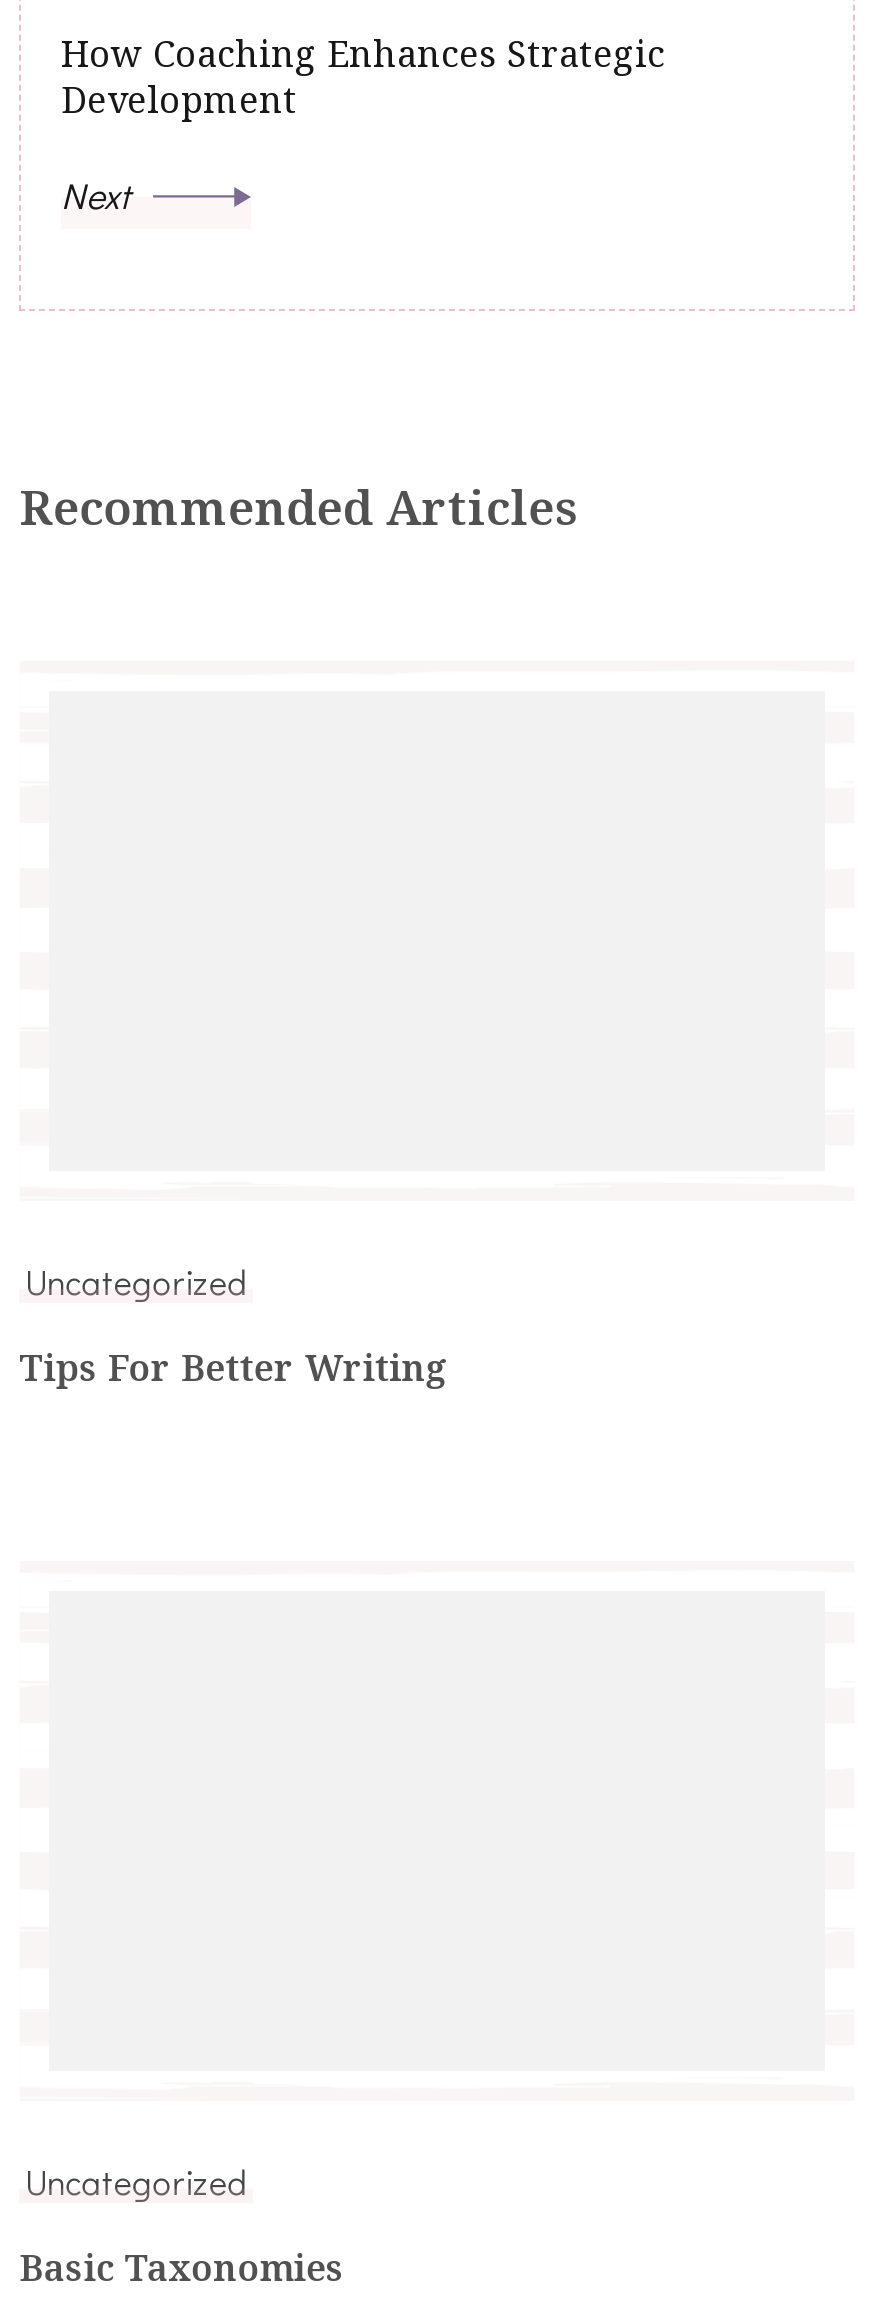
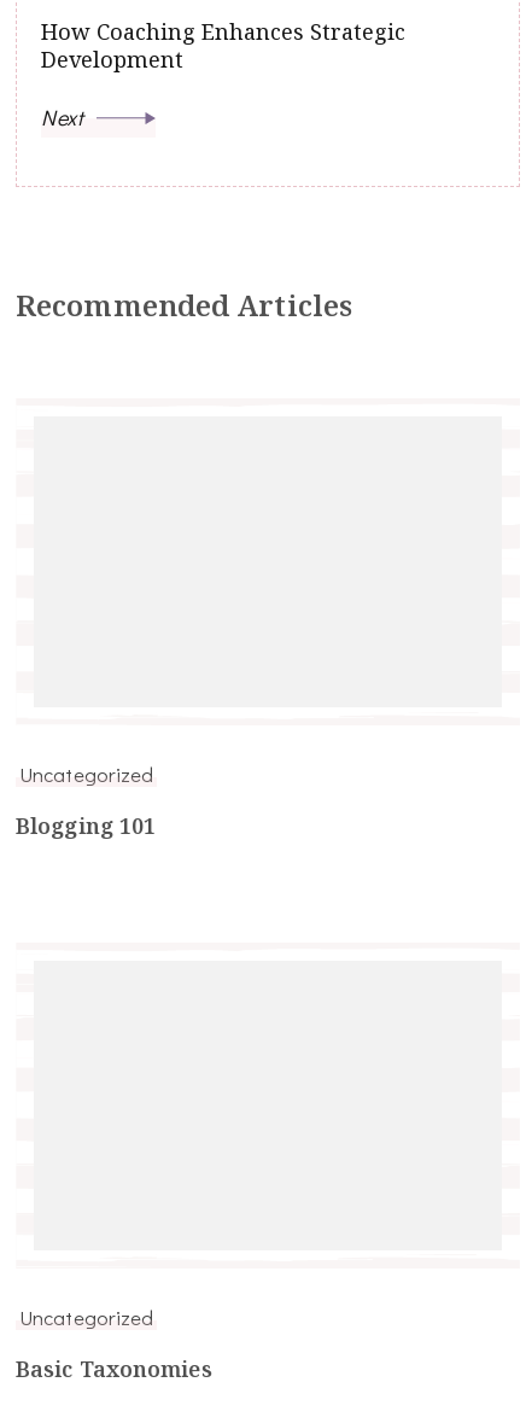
- Tips For Better Writing
+ Blogging 101
